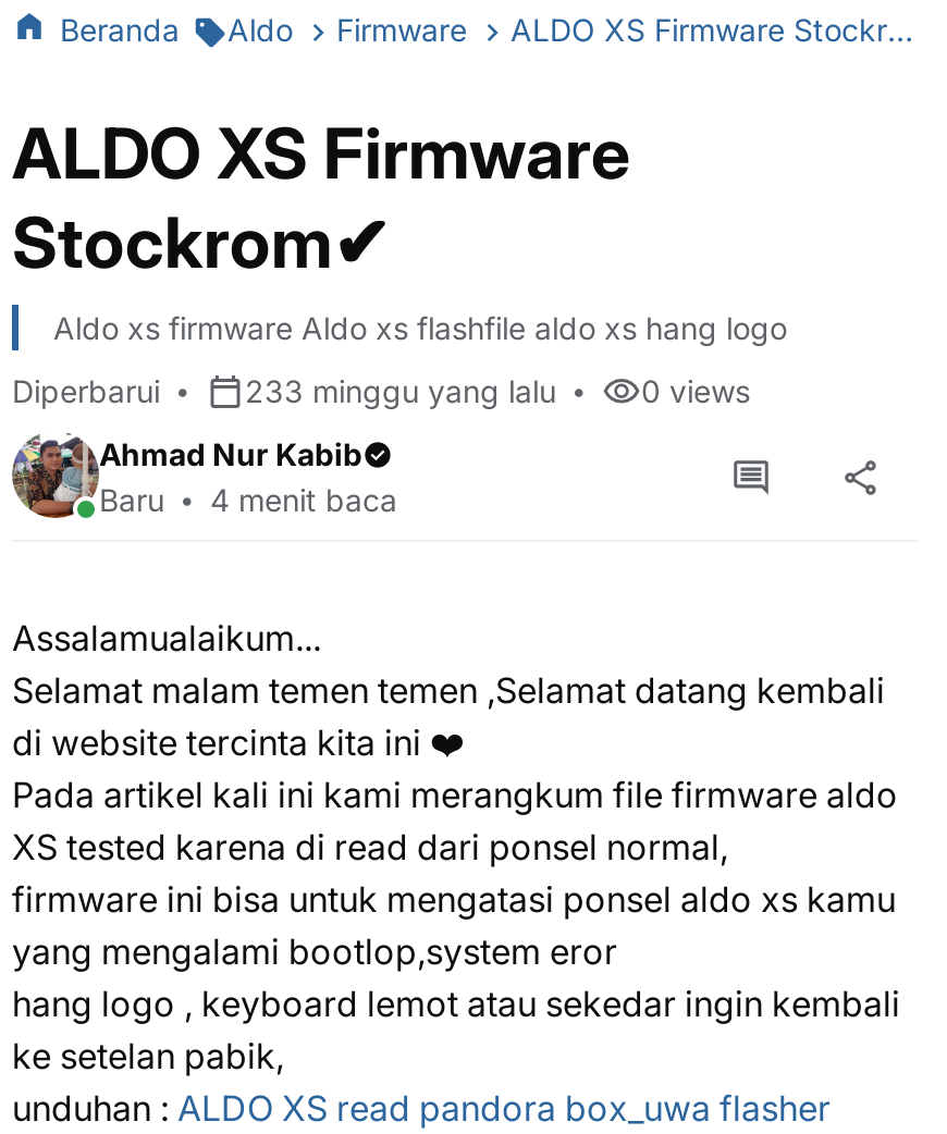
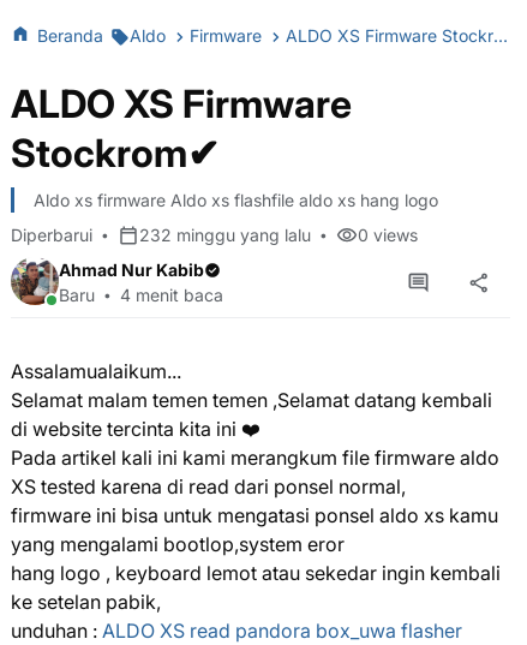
- 233 minggu yang lalu
+ 232 minggu yang lalu
